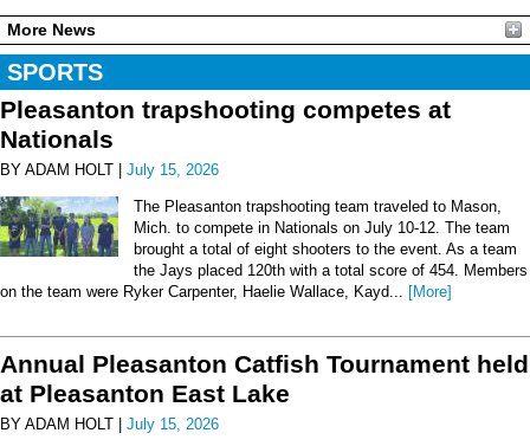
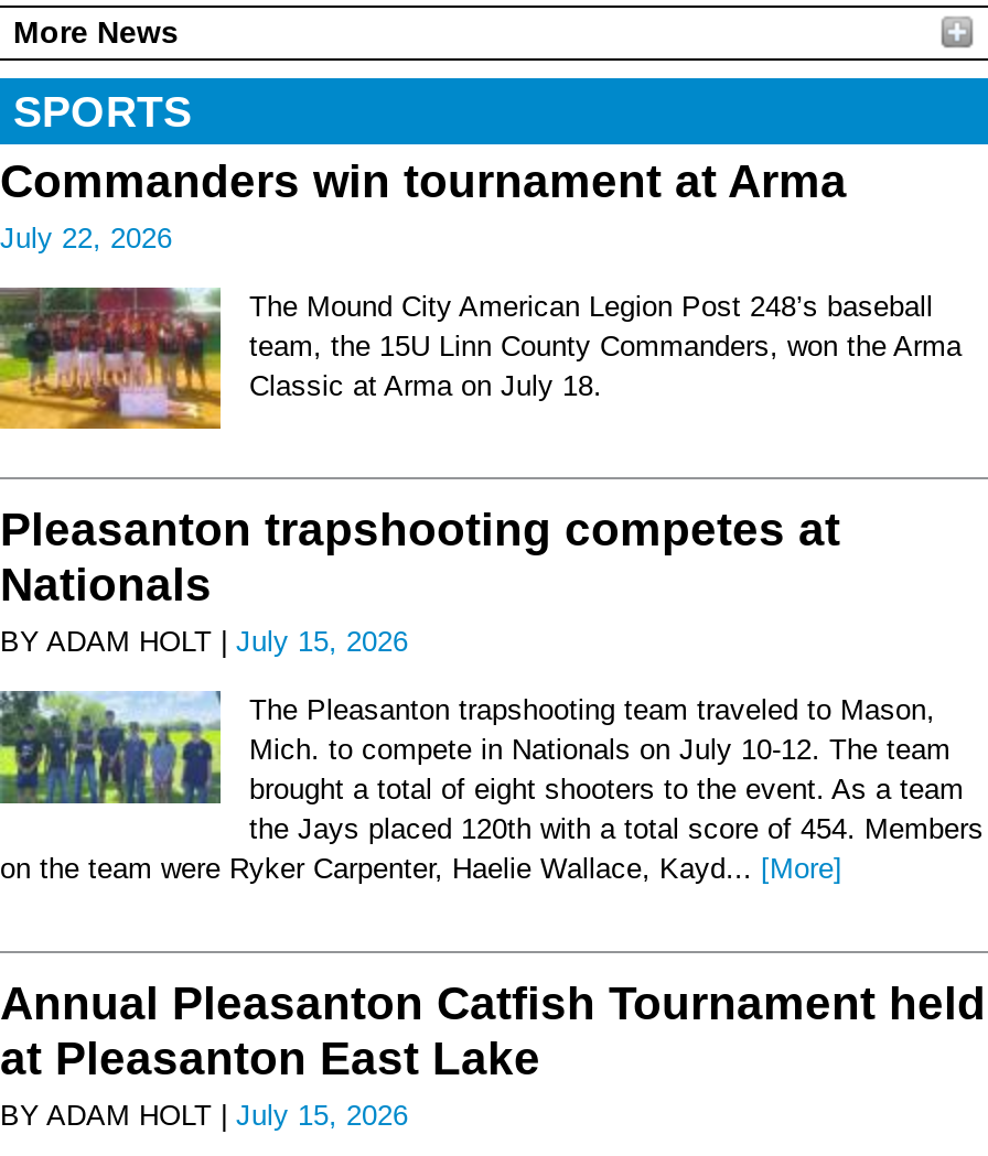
+ [image]
+ Commanders win tournament at Arma
+ July 22, 2026
+ The Mound City American Legion Post 248’s baseball
+ team, the 15U Linn County Commanders, won the Arma
+ Classic at Arma on July 18.
